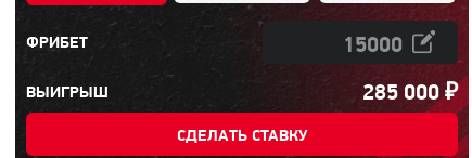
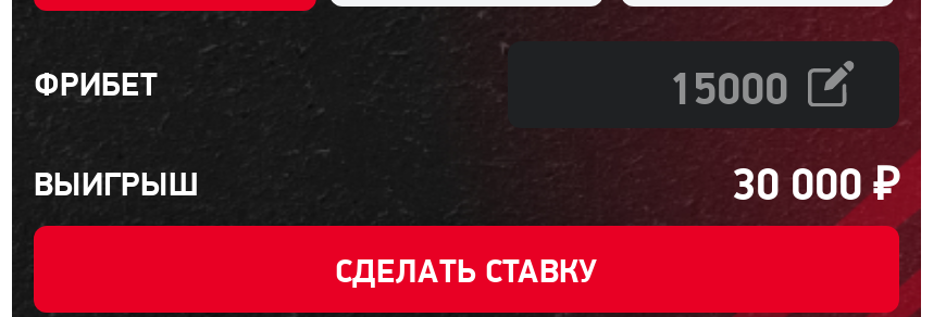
- 285 000 ₽
+ 30 000 ₽
